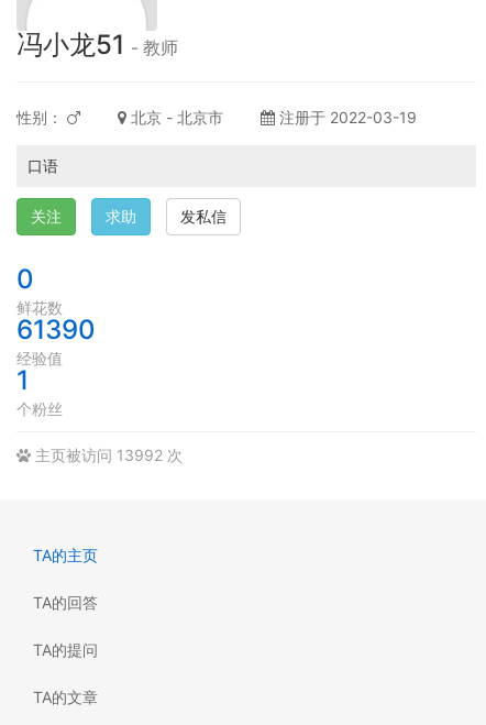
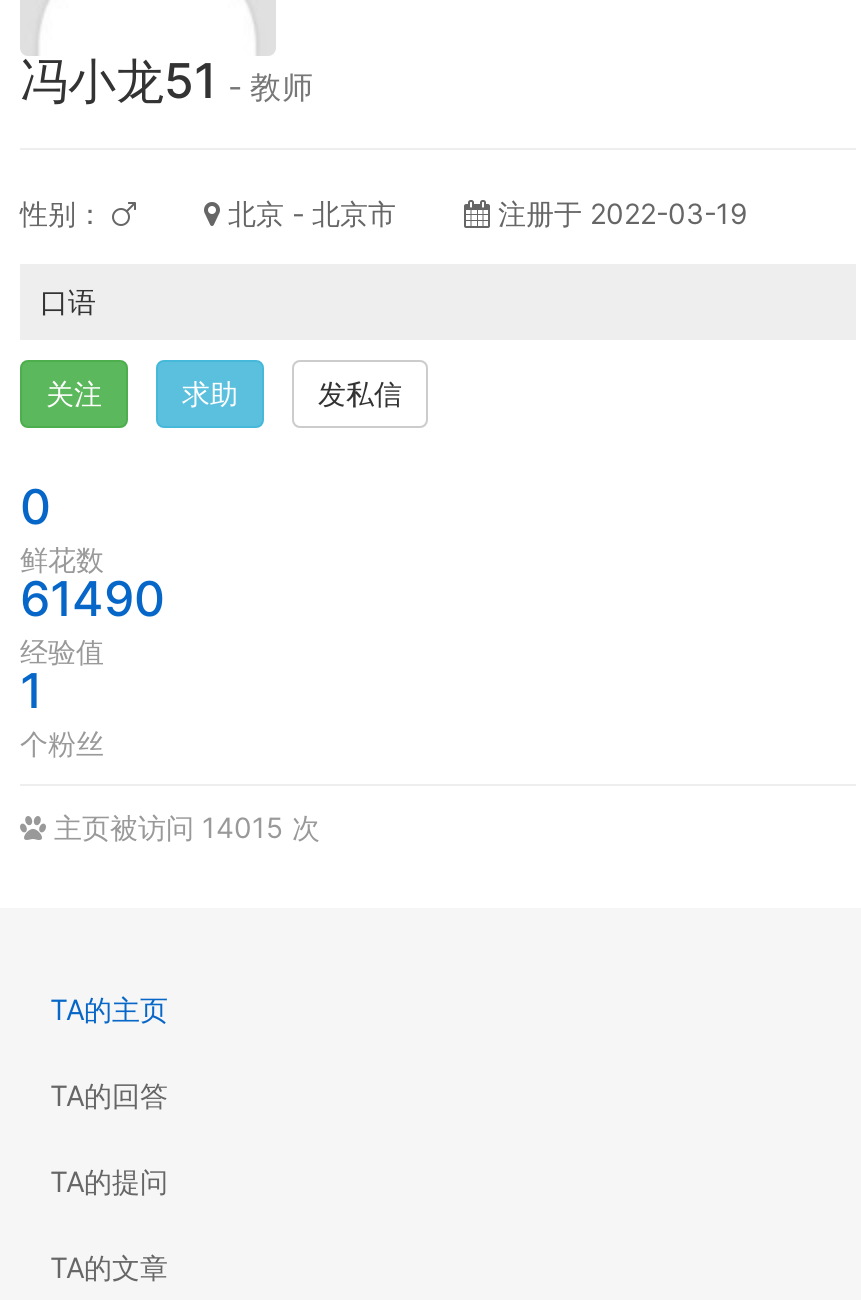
- 61390
+ 61490

- 主页被访问 13992 次
+ 主页被访问 14015 次
